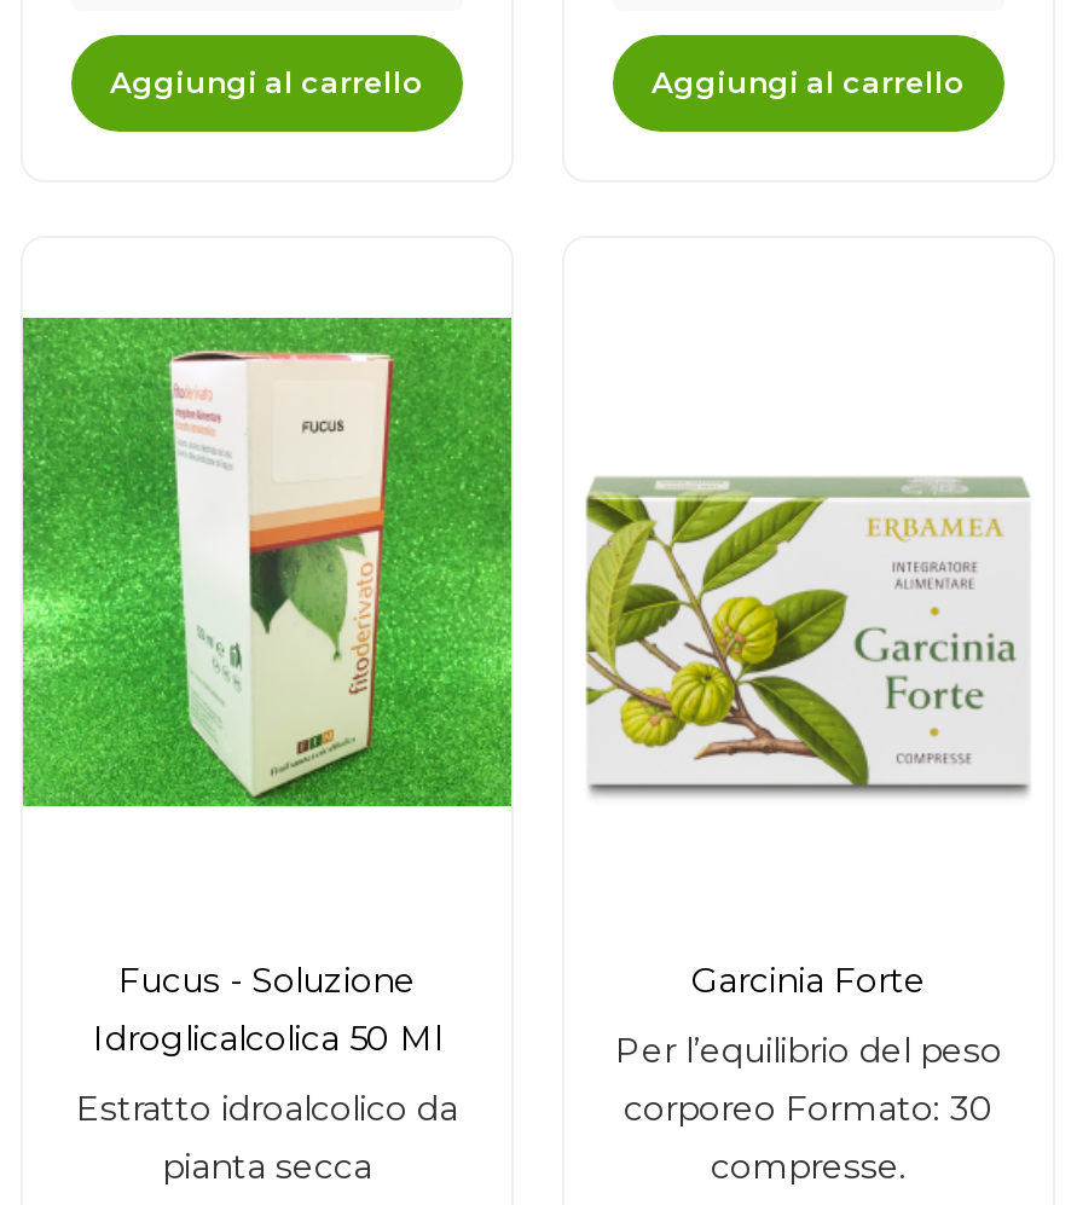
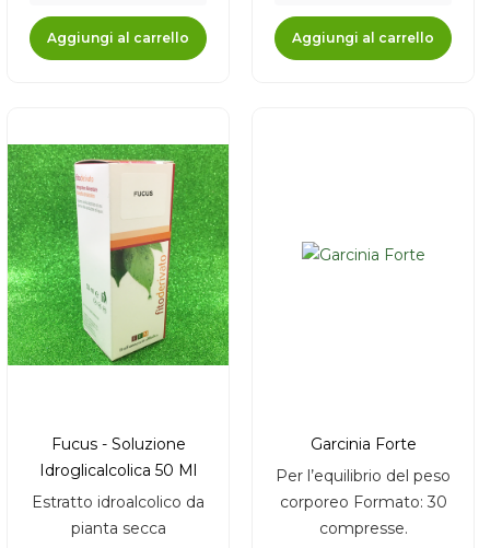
- [image]
